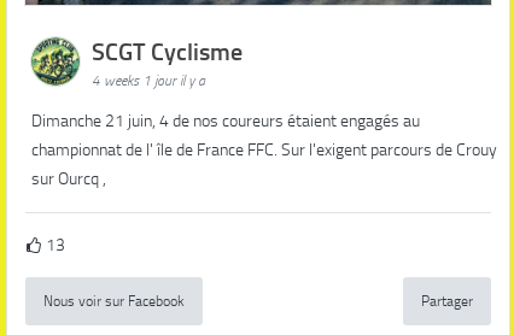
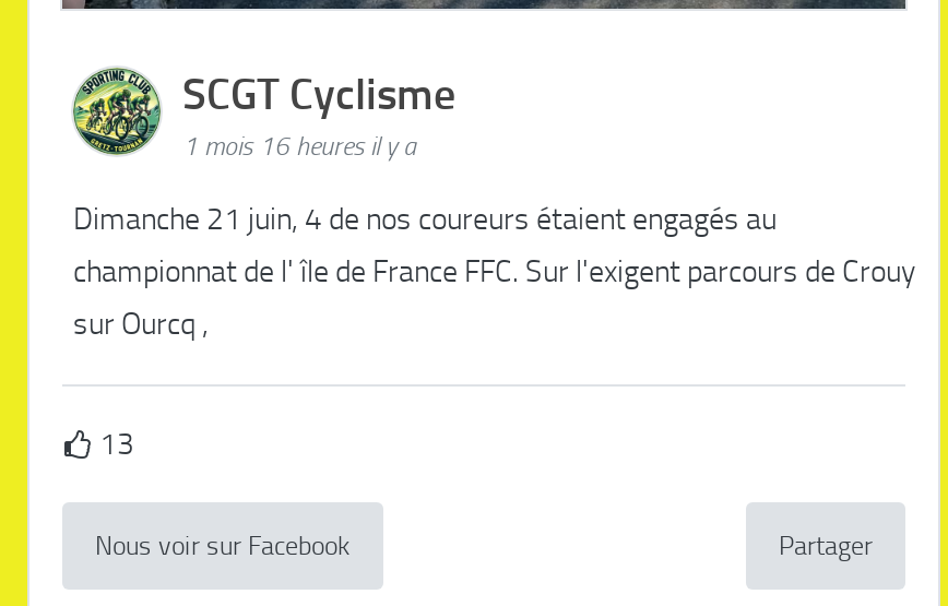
- 4 weeks 1 jour il y a
+ 1 mois 16 heures il y a
